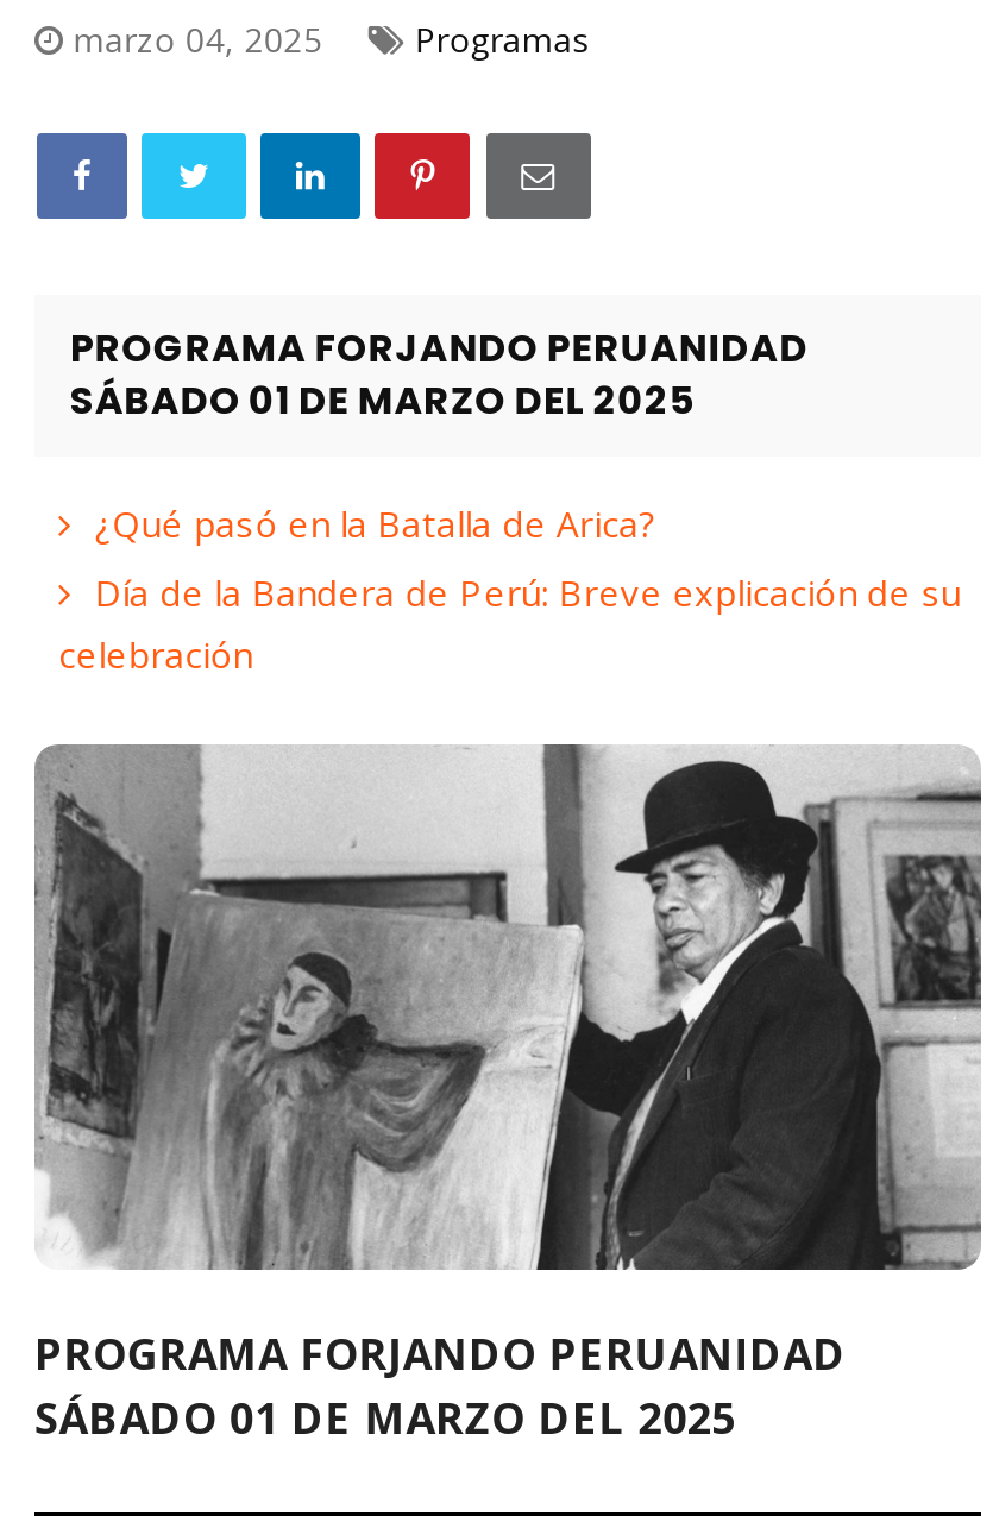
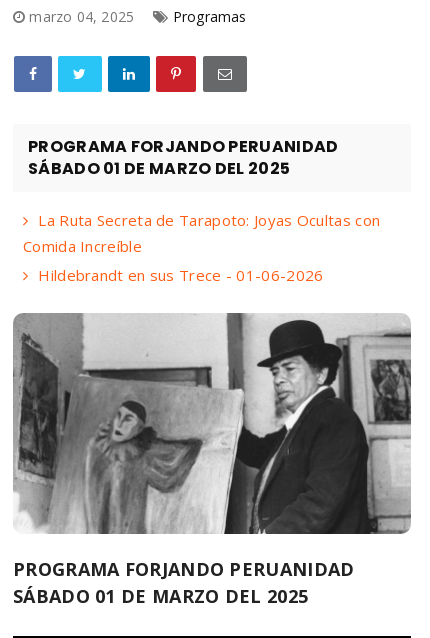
- ¿Qué pasó en la Batalla de Arica?
- Día de la Bandera de Perú: Breve explicación de su
- celebración
+ La Ruta Secreta de Tarapoto: Joyas Ocultas con
+ Comida Increíble
+ Hildebrandt en sus Trece - 01-06-2026
